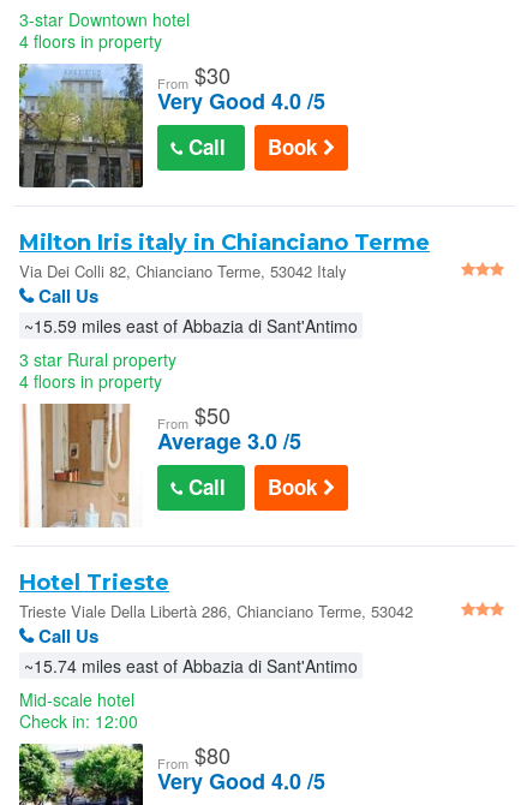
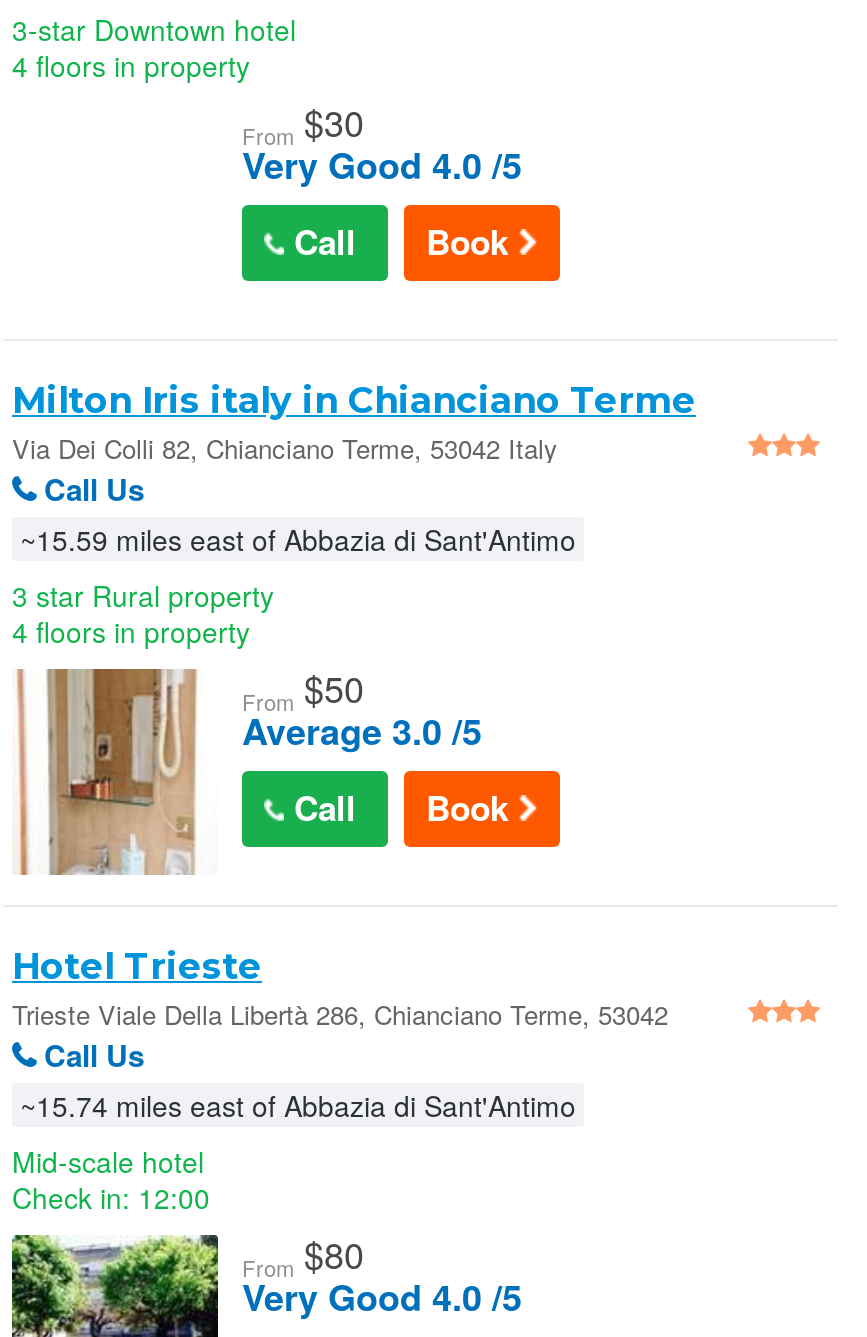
- [image]
